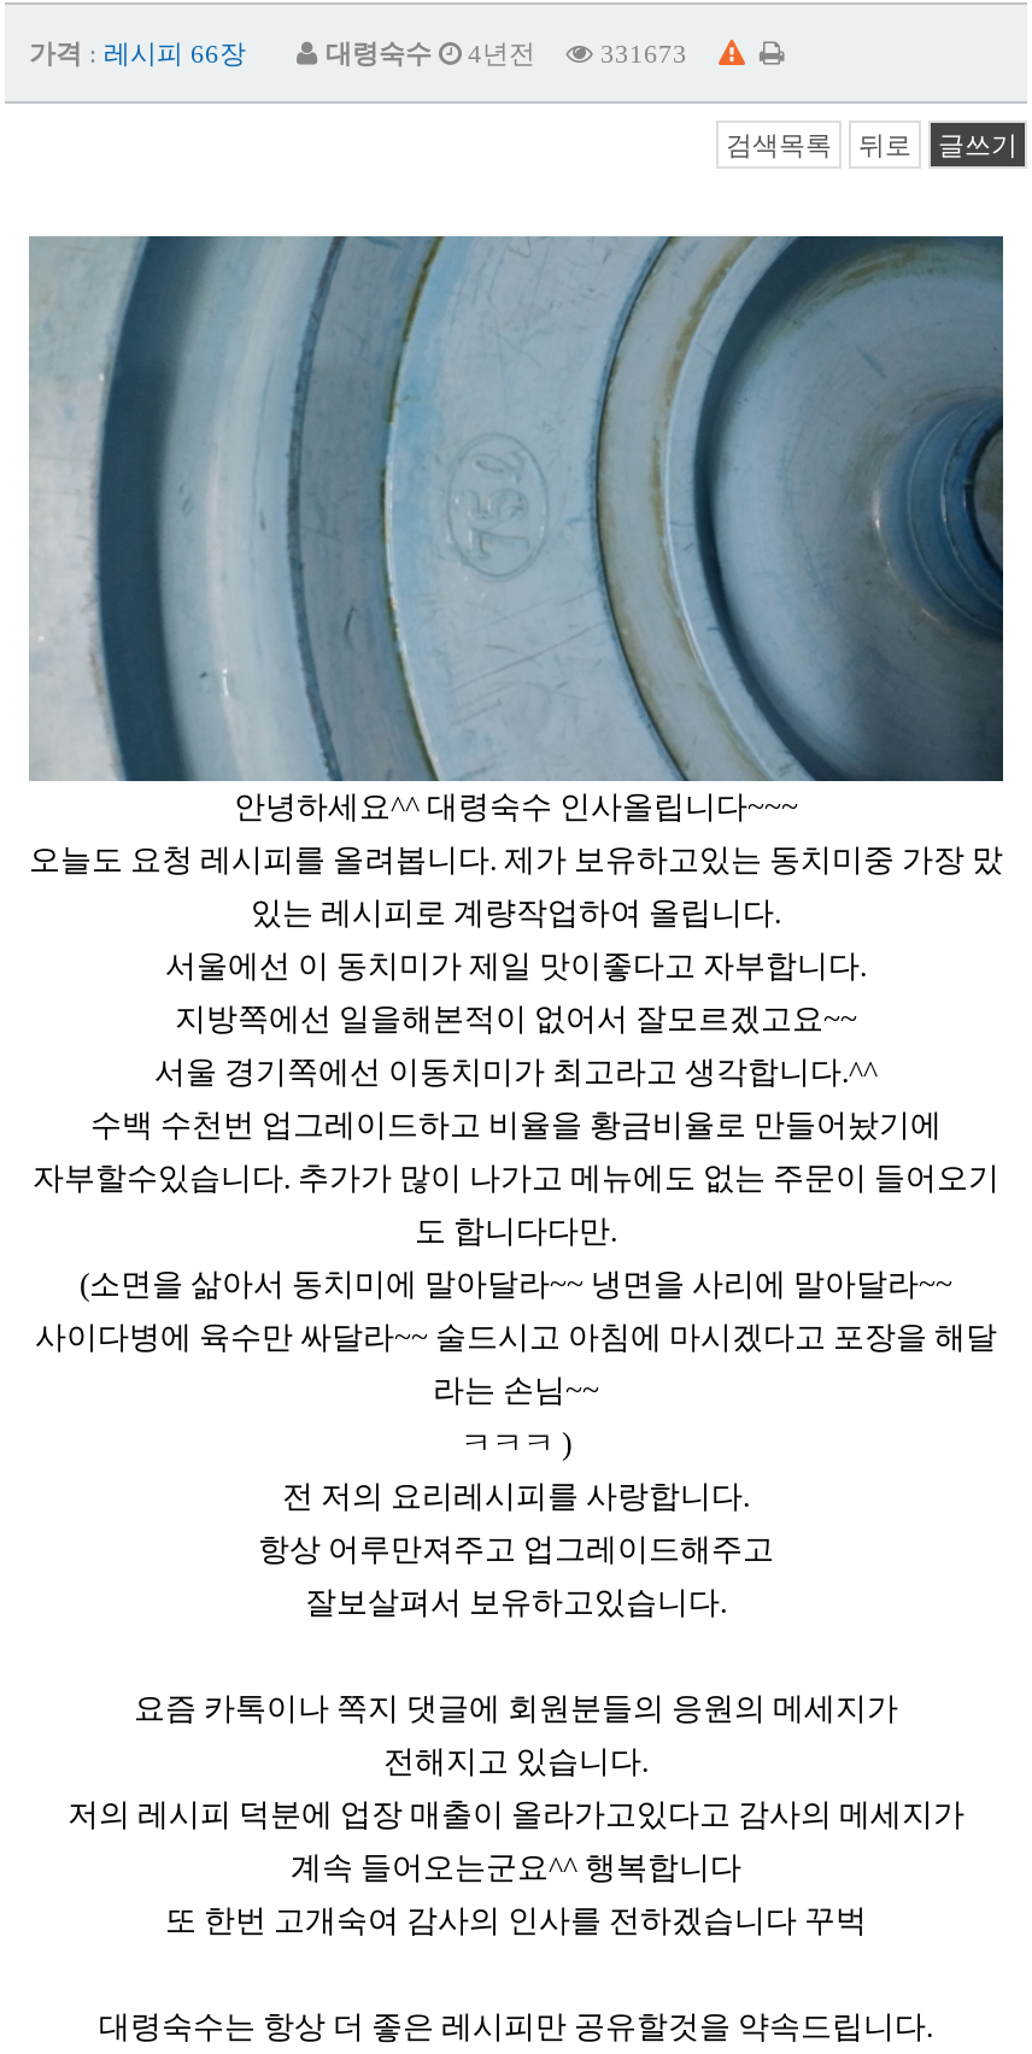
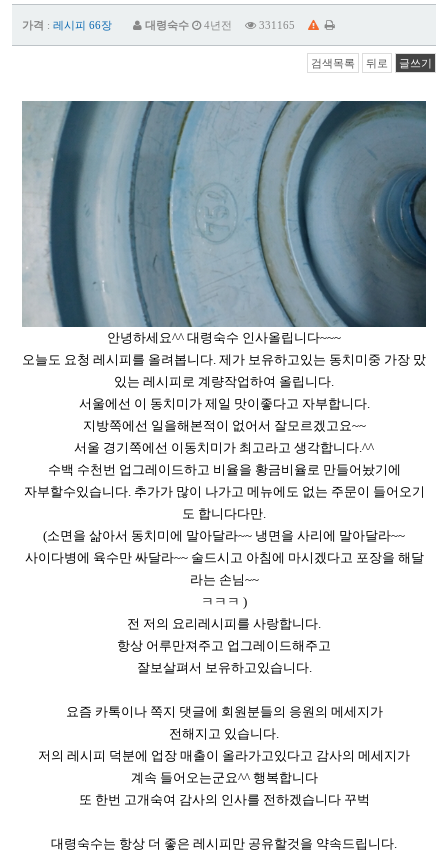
- 331673
+ 331165
